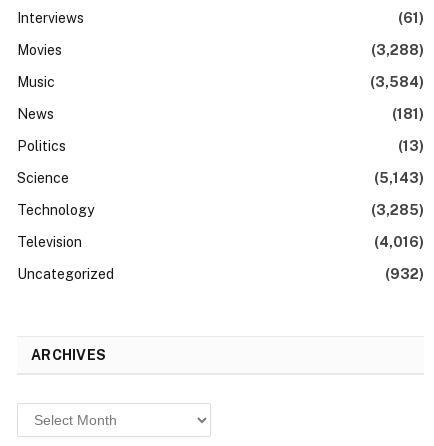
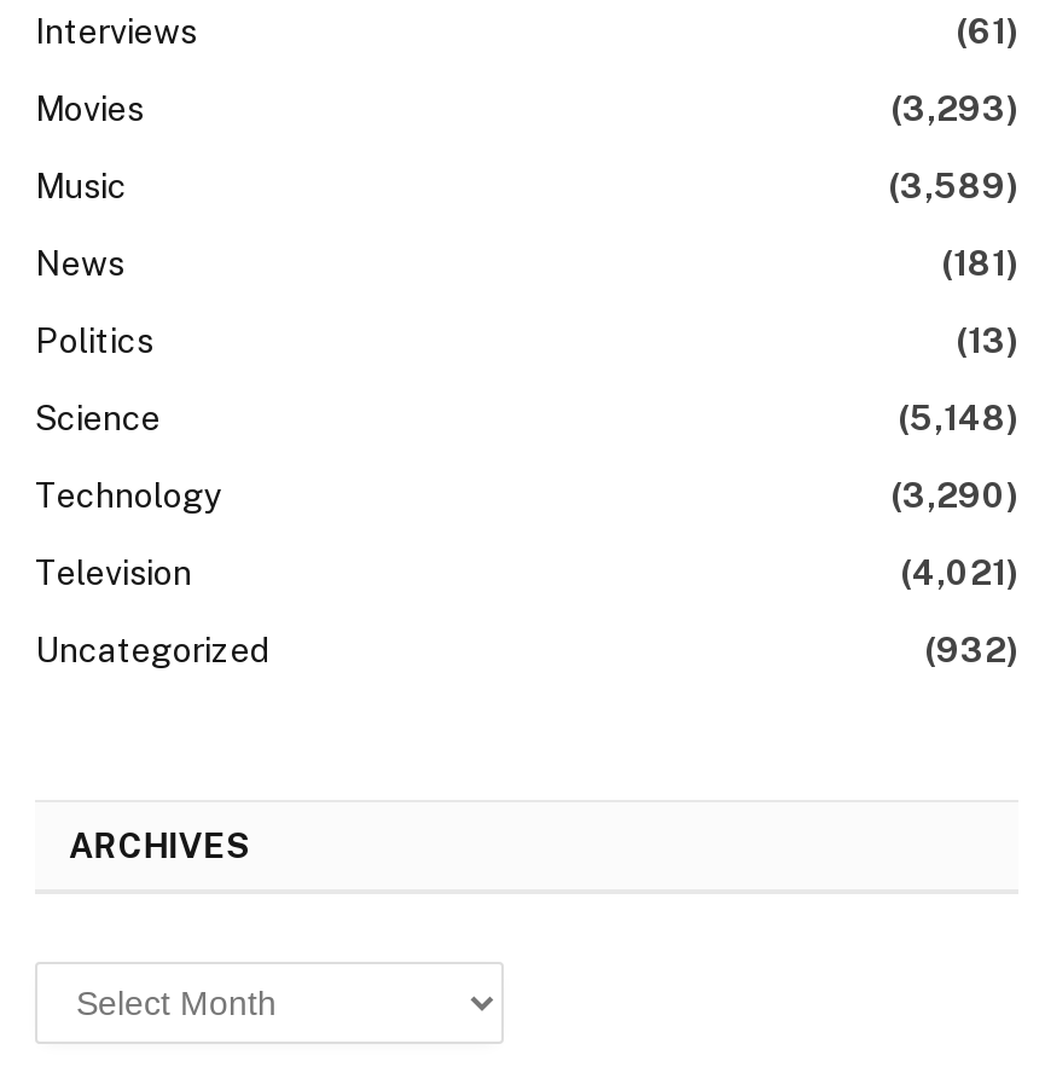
- (3,288)
+ (3,293)

- (3,584)
+ (3,589)

- (5,143)
+ (5,148)

- (3,285)
+ (3,290)

- (4,016)
+ (4,021)
